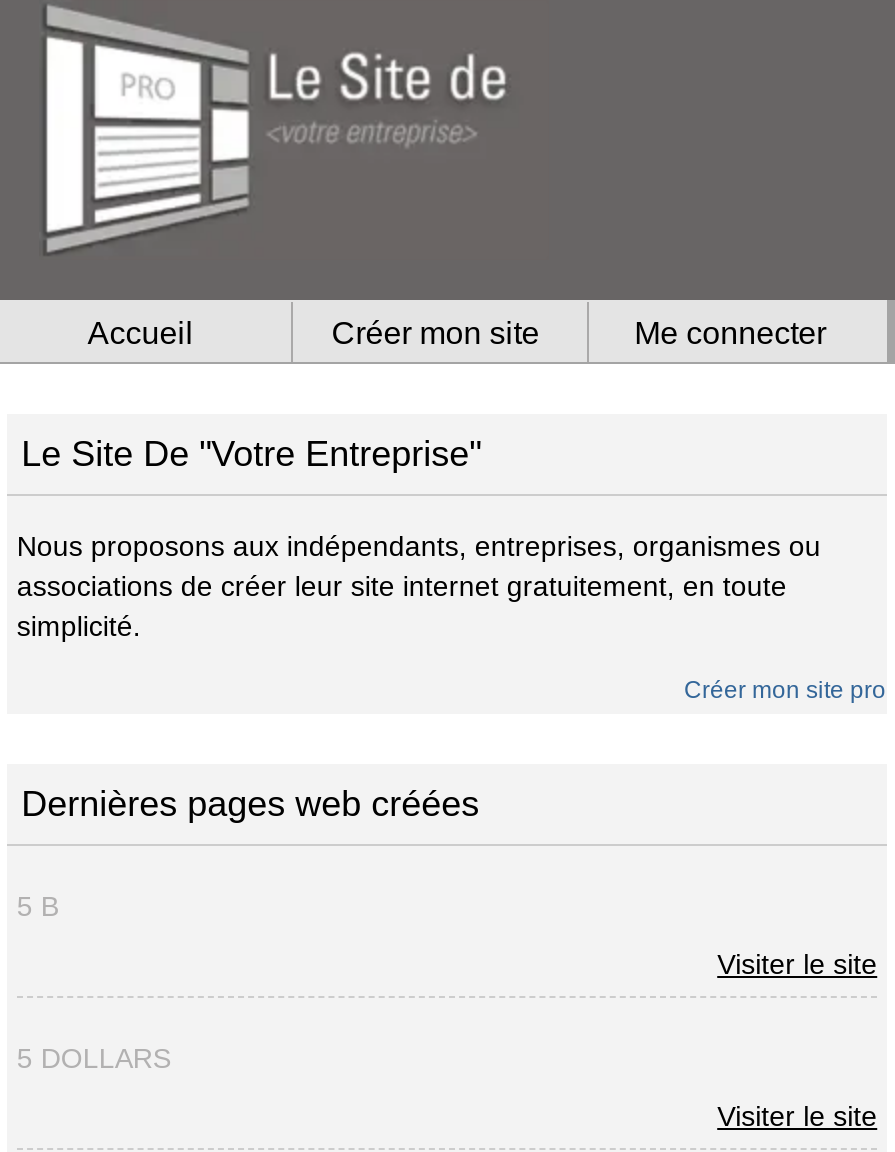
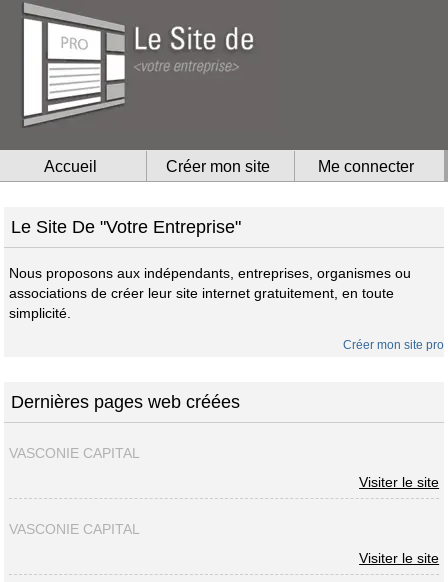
- 5 B
+ VASCONIE CAPITAL

- 5 DOLLARS
+ VASCONIE CAPITAL
